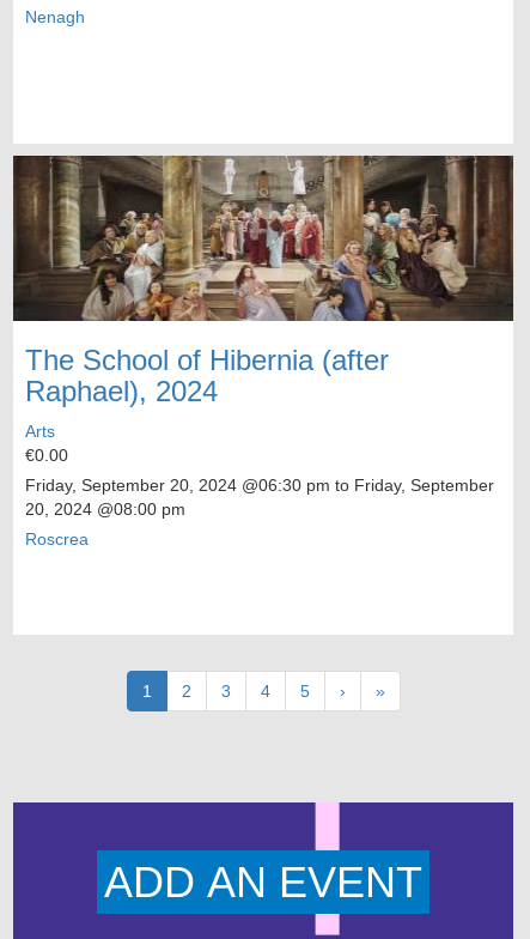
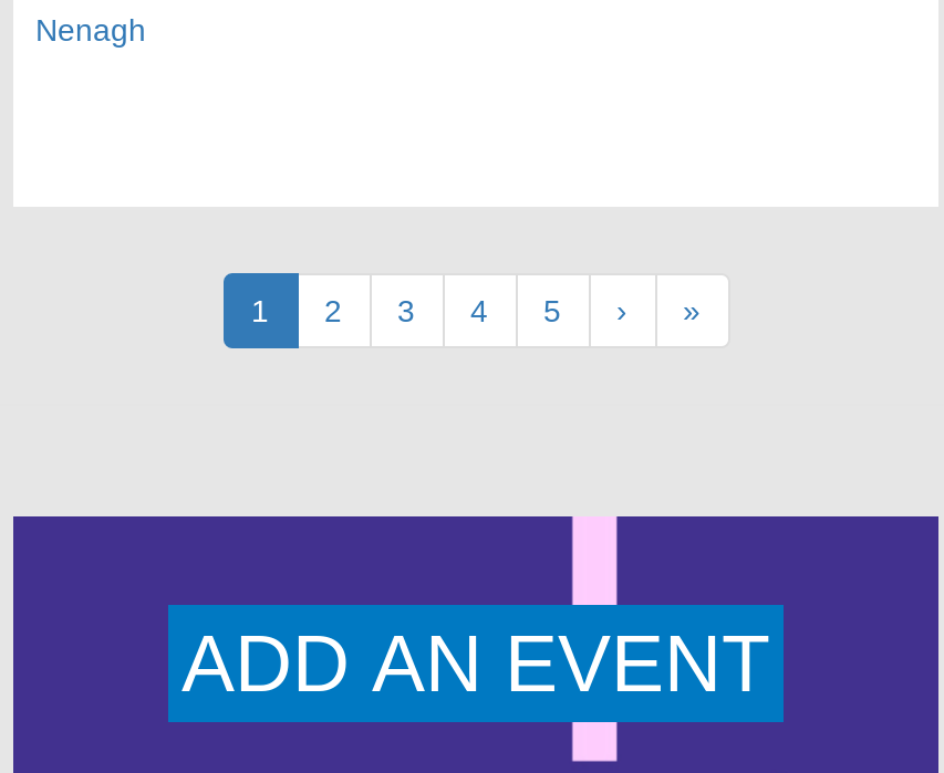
- [image]
- The School of Hibernia (after
- Raphael), 2024
- Arts
- €0.00
- Friday, September 20, 2024 @06:30 pm to Friday, September
- 20, 2024 @08:00 pm
- Roscrea
